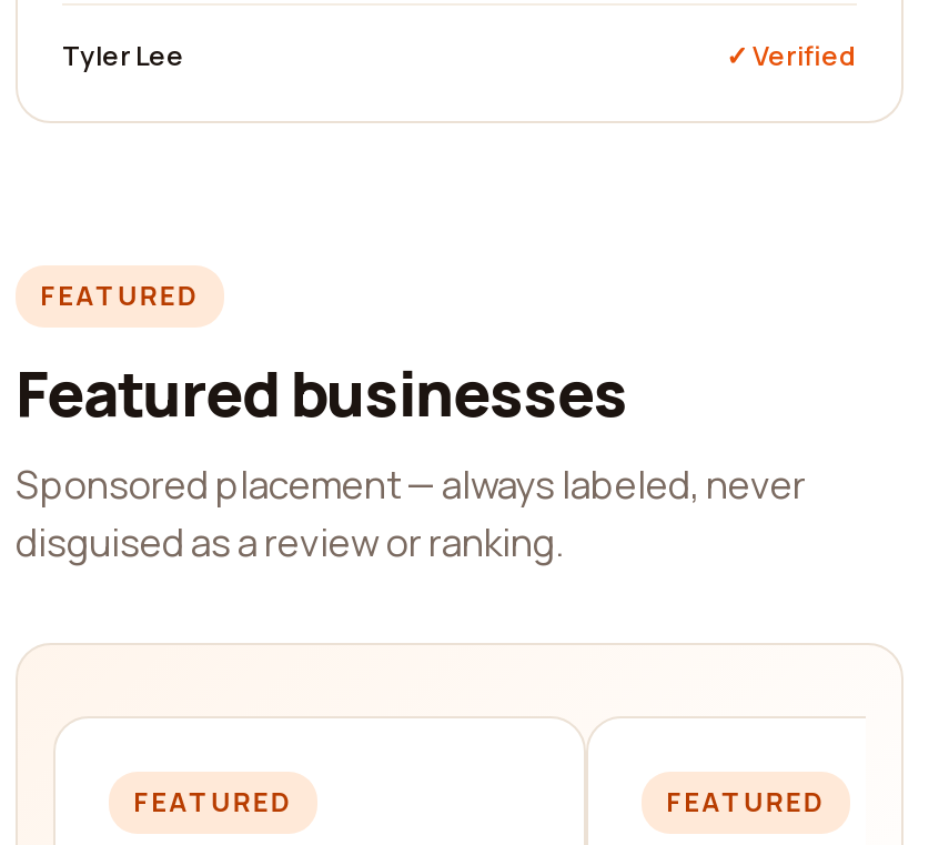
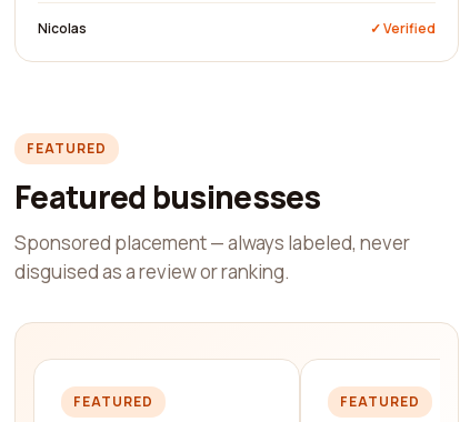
- Tyler Lee
+ Nicolas
